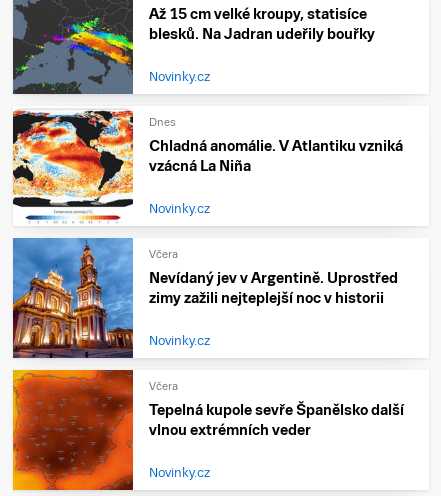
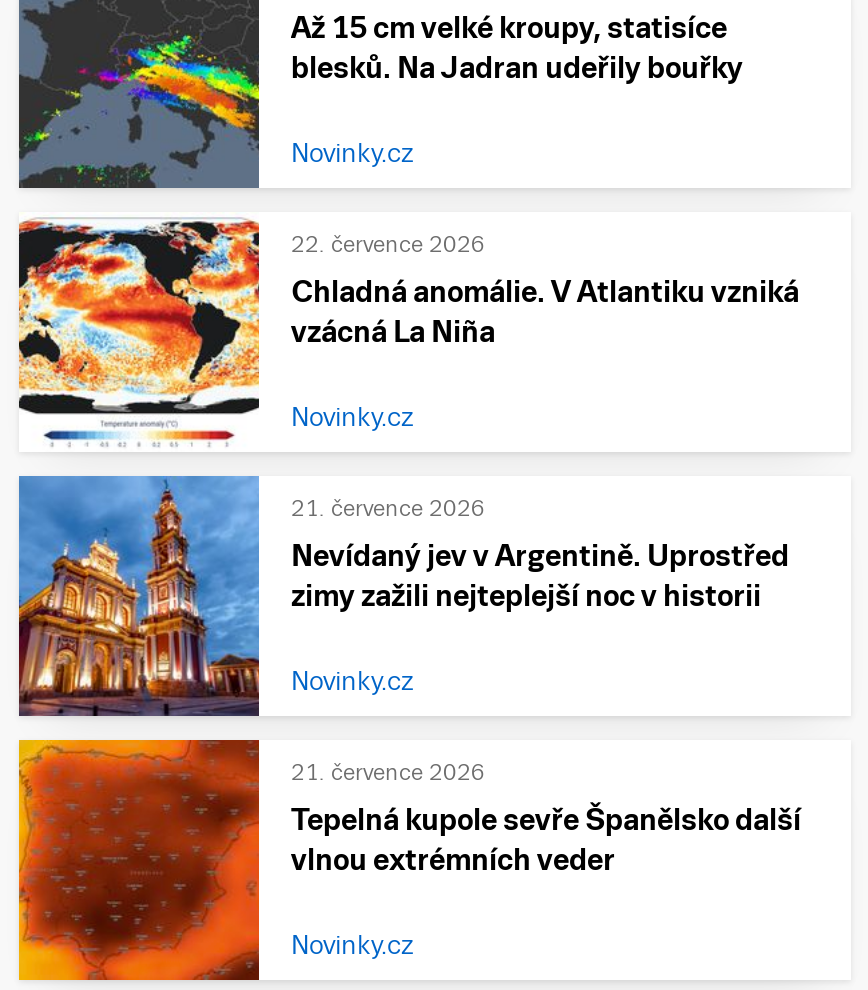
- Dnes
+ 22. července 2026

- Včera
+ 21. července 2026

- Včera
+ 21. července 2026
